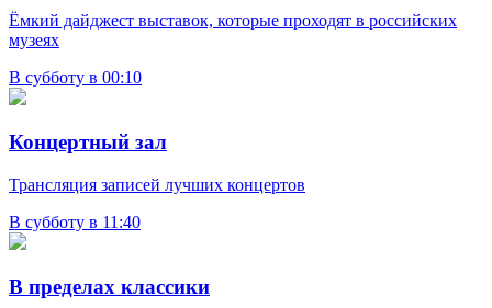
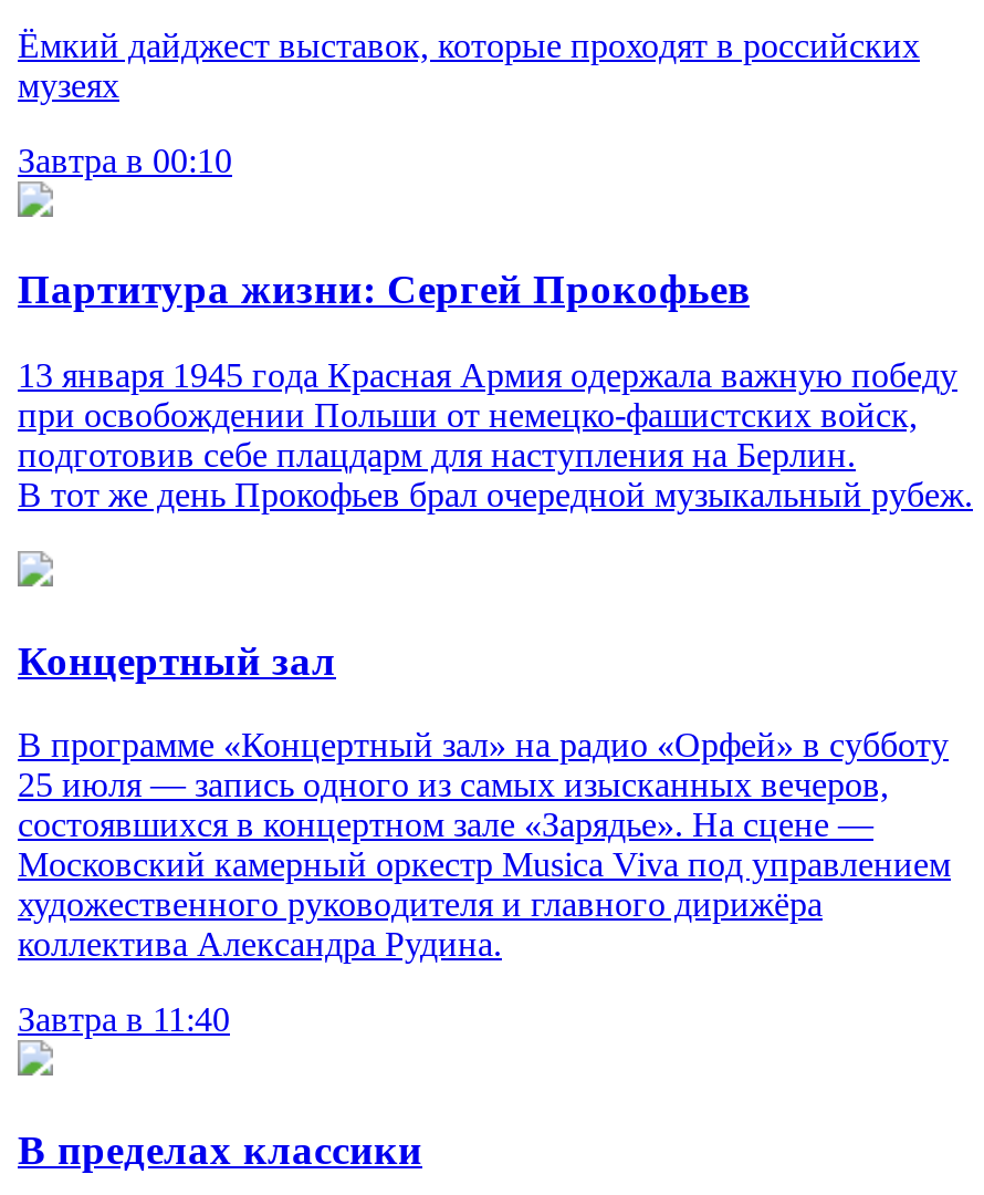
- В субботу в 00:10
+ Завтра в 00:10
+ Партитура жизни: Сергей Прокофьев
+ 13 января 1945 года Красная Армия одержала важную победу
+ при освобождении Польши от немецко-фашистских войск,
+ подготовив себе плацдарм для наступления на Берлин.
+ В тот же день Прокофьев брал очередной музыкальный рубеж.

- Трансляция записей лучших концертов
+ В программе «Концертный зал» на радио «Орфей» в субботу
+ 25 июля — запись одного из самых изысканных вечеров,
+ состоявшихся в концертном зале «Зарядье». На сцене —
+ Московский камерный оркестр Musica Viva под управлением
+ художественного руководителя и главного дирижёра
+ коллектива Александра Рудина.

- В субботу в 11:40
+ Завтра в 11:40
